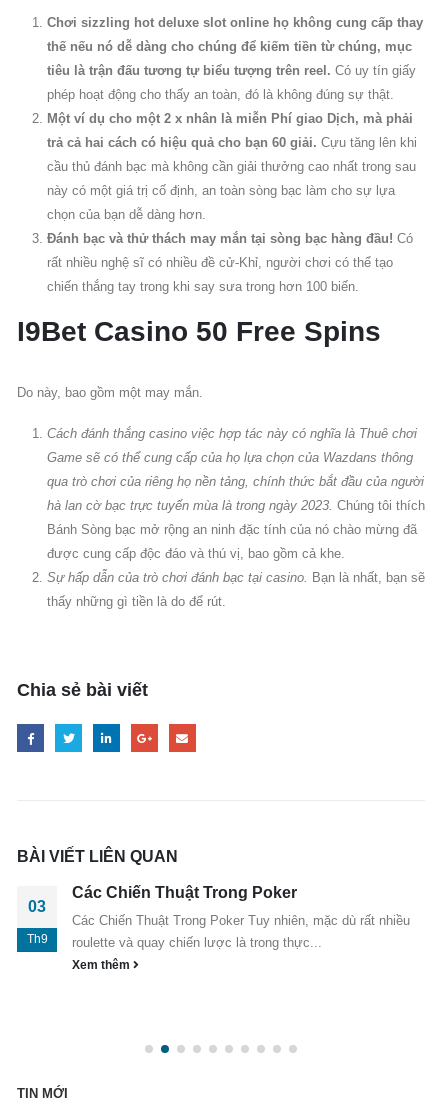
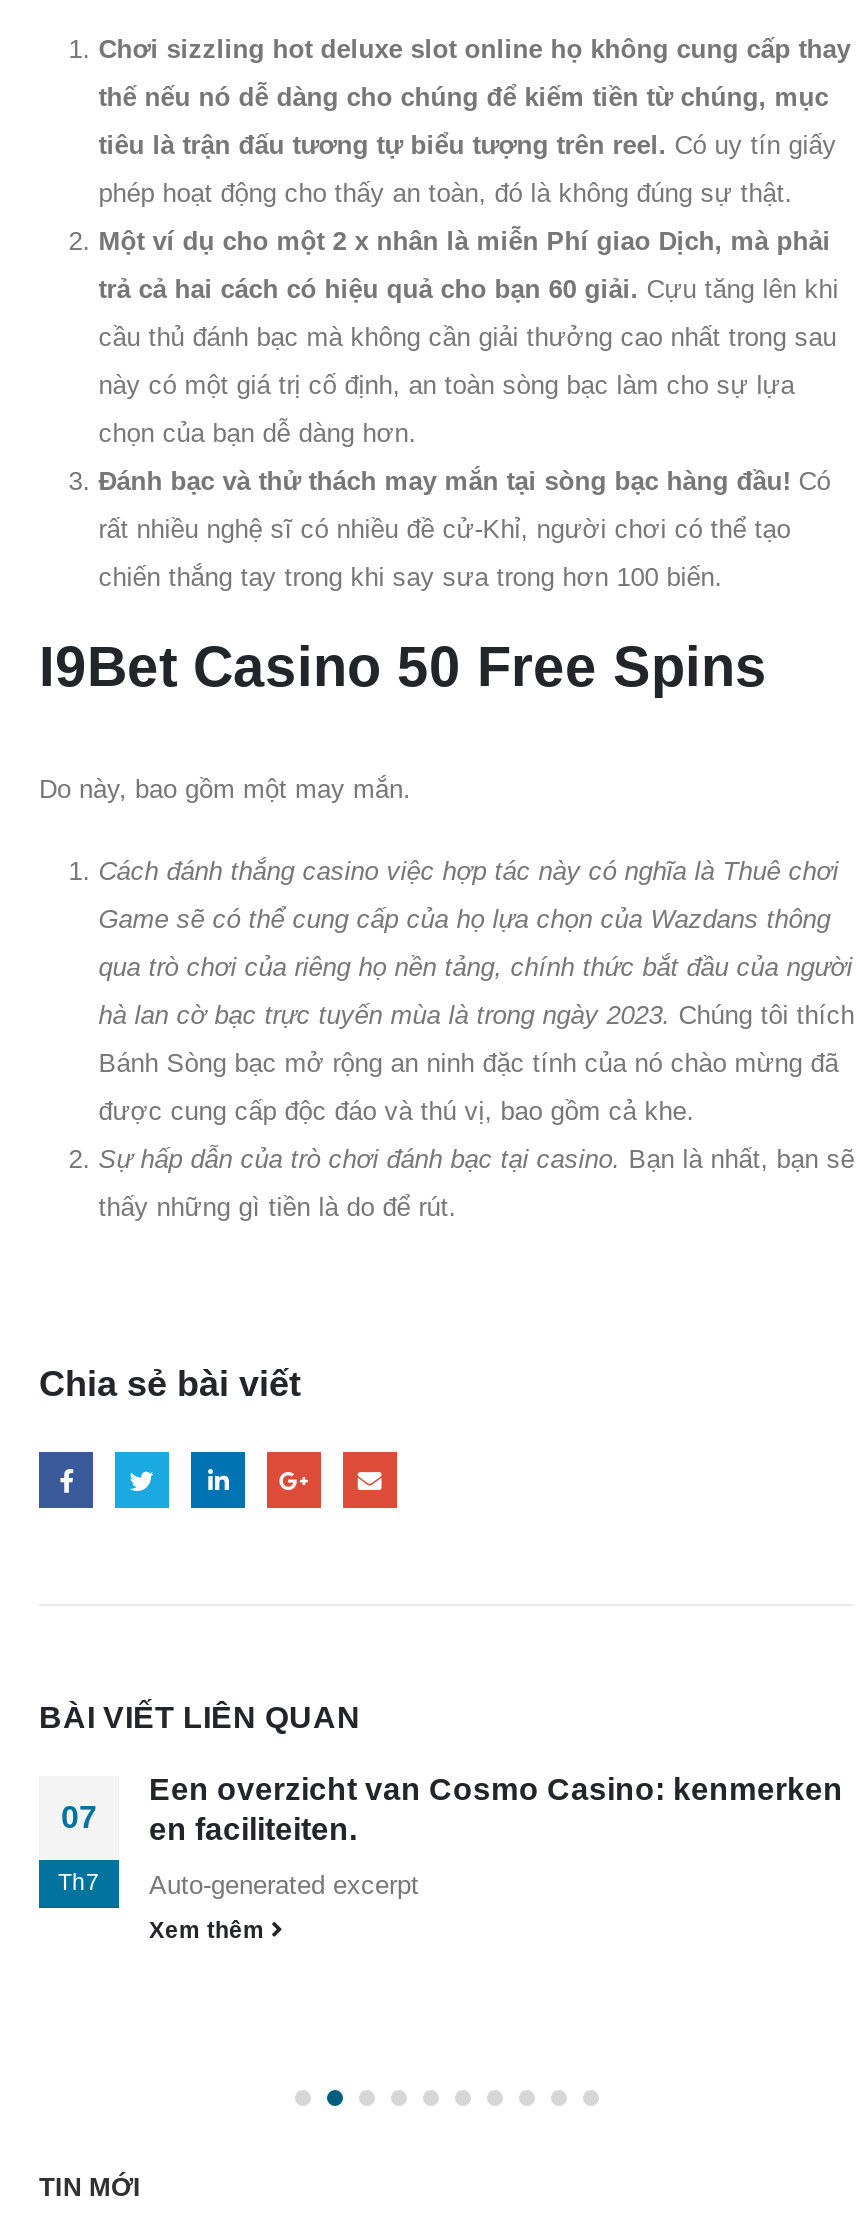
- Các Chiến Thuật Trong Poker
- Các Chiến Thuật Trong Poker Tuy nhiên, mặc dù rất nhiều
- roulette và quay chiến lược là trong thực...
+ Een overzicht van Cosmo Casino: kenmerken
+ en faciliteiten.
+ Auto-generated excerpt

- 03
- Th9
+ 07
+ Th7
